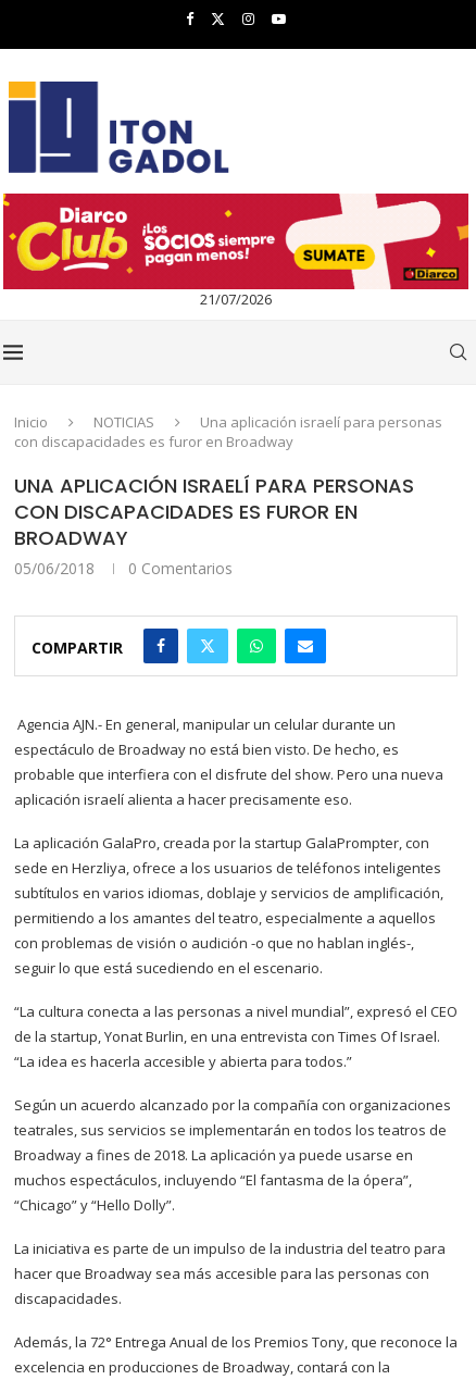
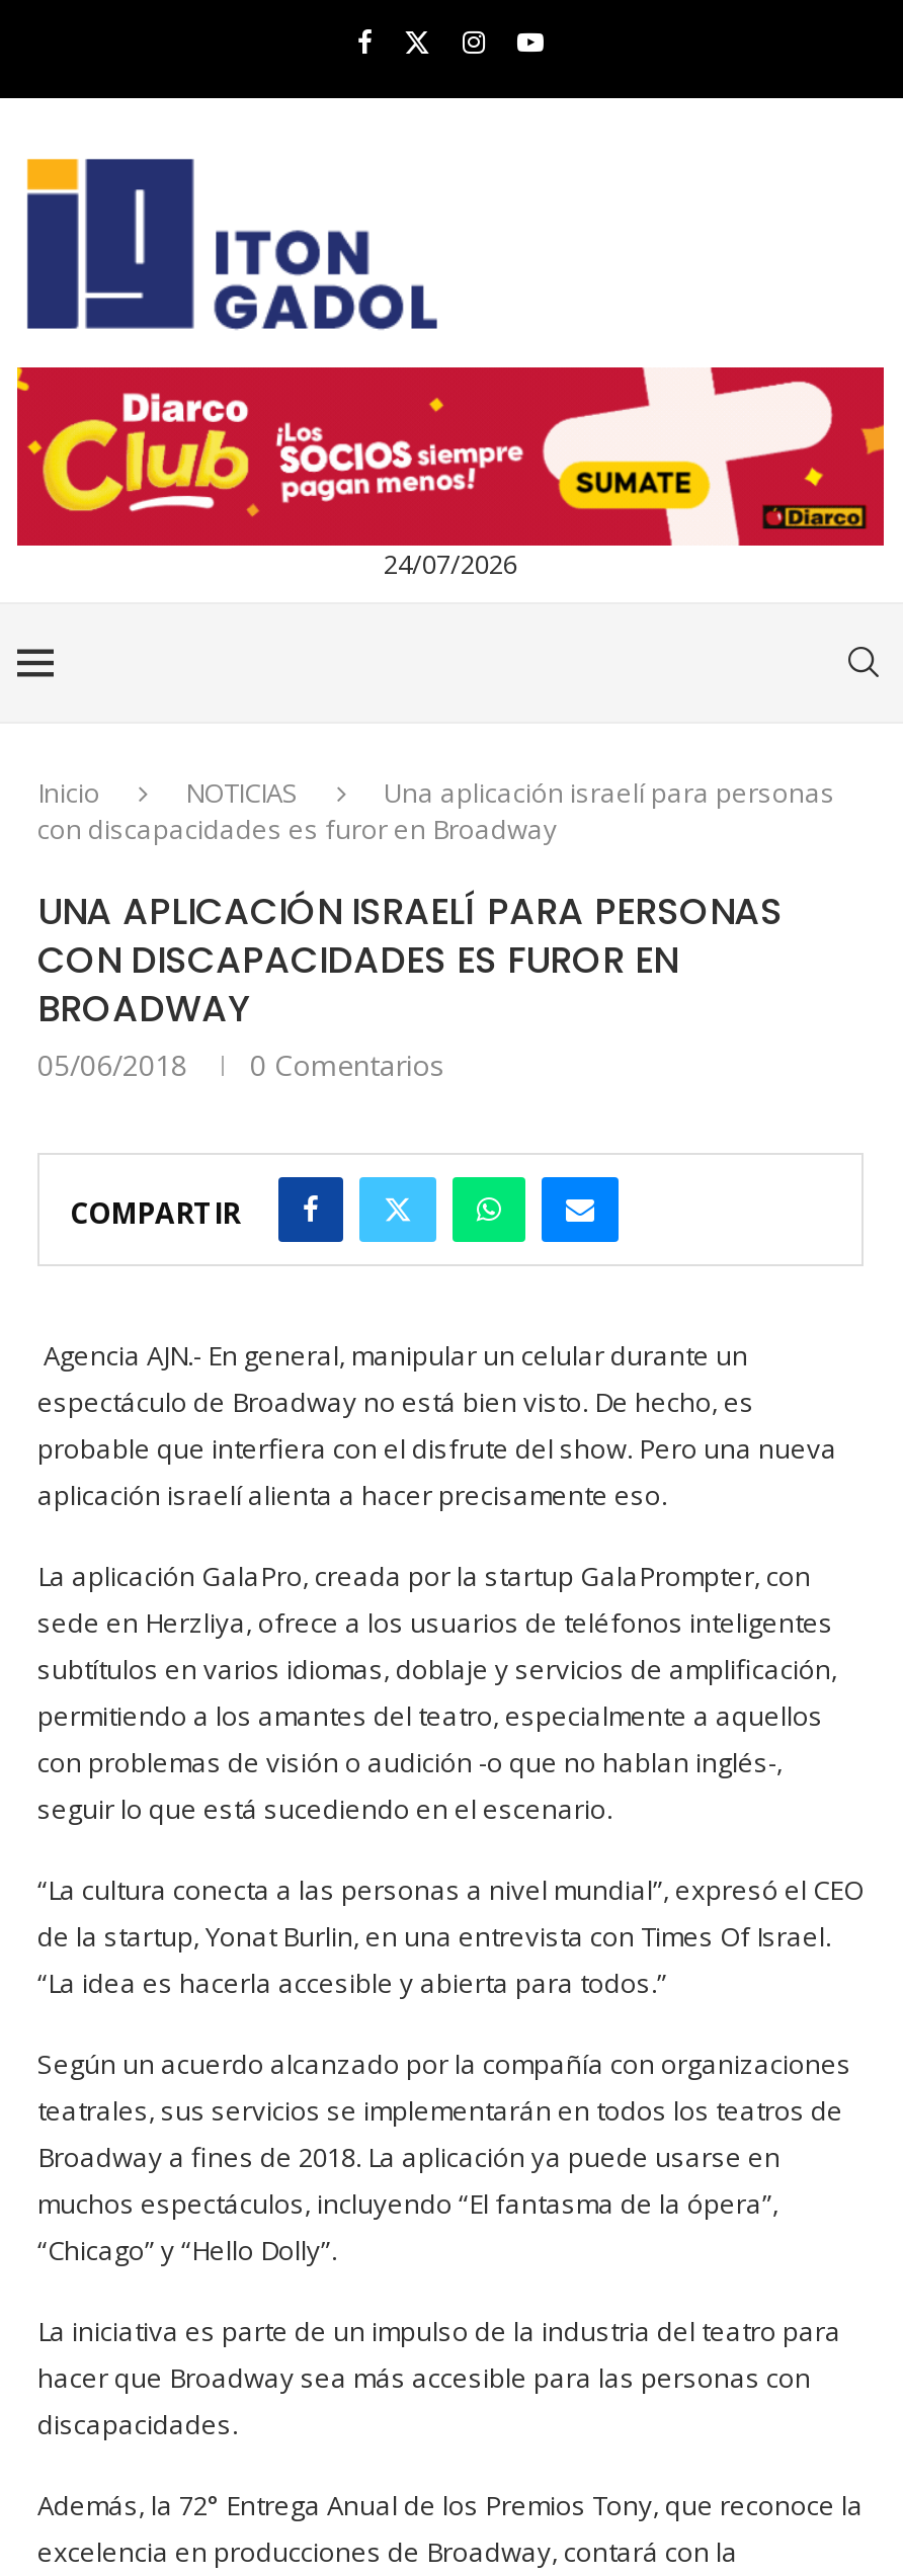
- 21/07/2026
+ 24/07/2026
